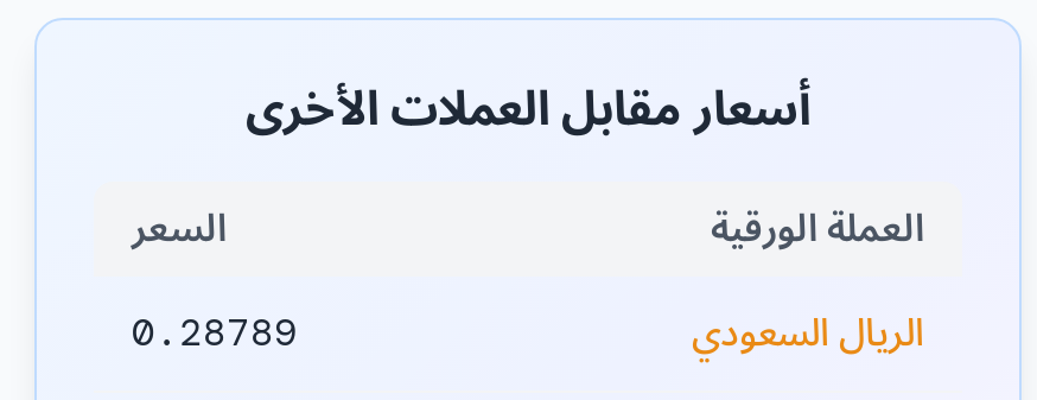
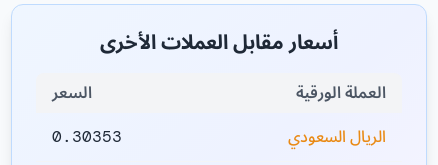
- 0.28789
+ 0.30353
